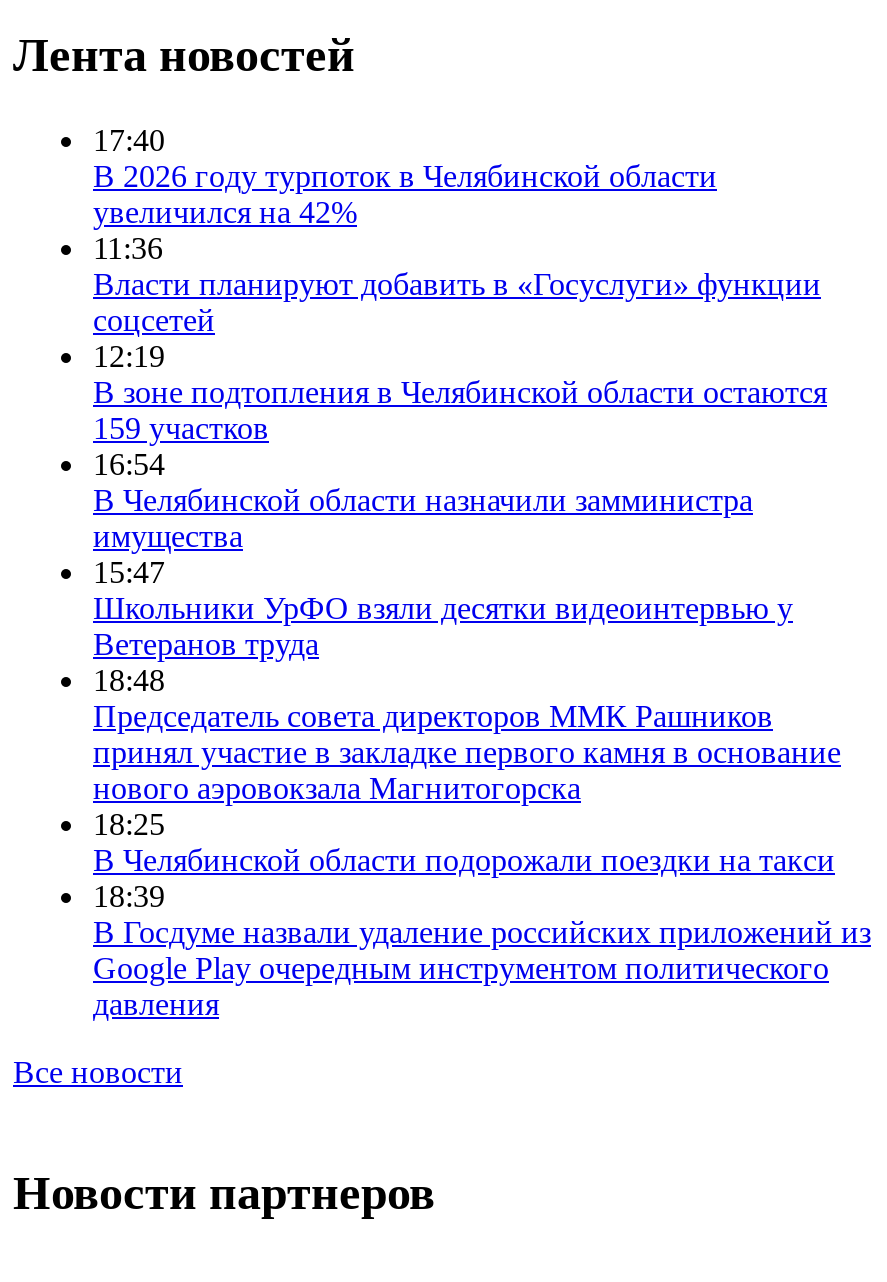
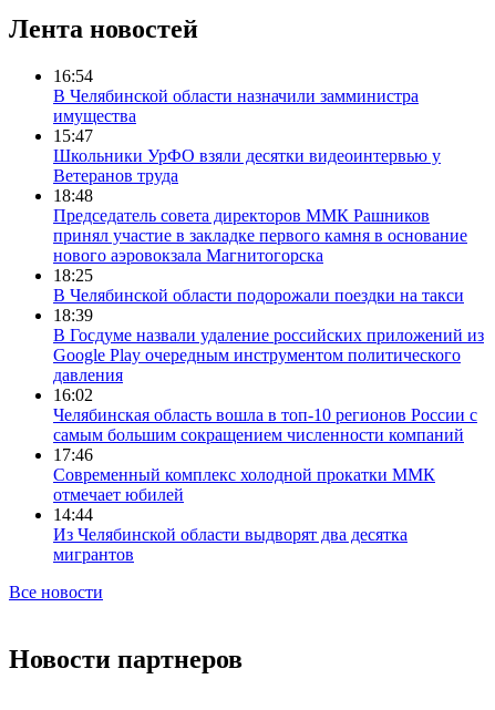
- 17:40
- В 2026 году турпоток в Челябинской области
- увеличился на 42%
- 11:36
- Власти планируют добавить в «Госуслуги» функции
- соцсетей
- 12:19
- В зоне подтопления в Челябинской области остаются
- 159 участков

moved up: 16:54 | В Челябинской области назначили замминистра | имущества | ... | Google Play очередным инструментом политического | давления

+ 16:02
+ Челябинская область вошла в топ-10 регионов России с
+ самым большим сокращением численности компаний
+ 17:46
+ Современный комплекс холодной прокатки ММК
+ отмечает юбилей
+ 14:44
+ Из Челябинской области выдворят два десятка
+ мигрантов
